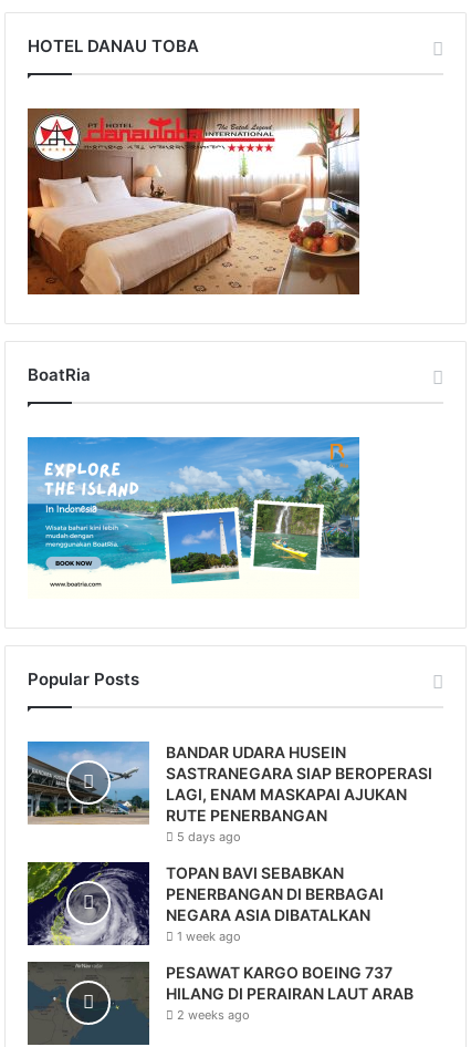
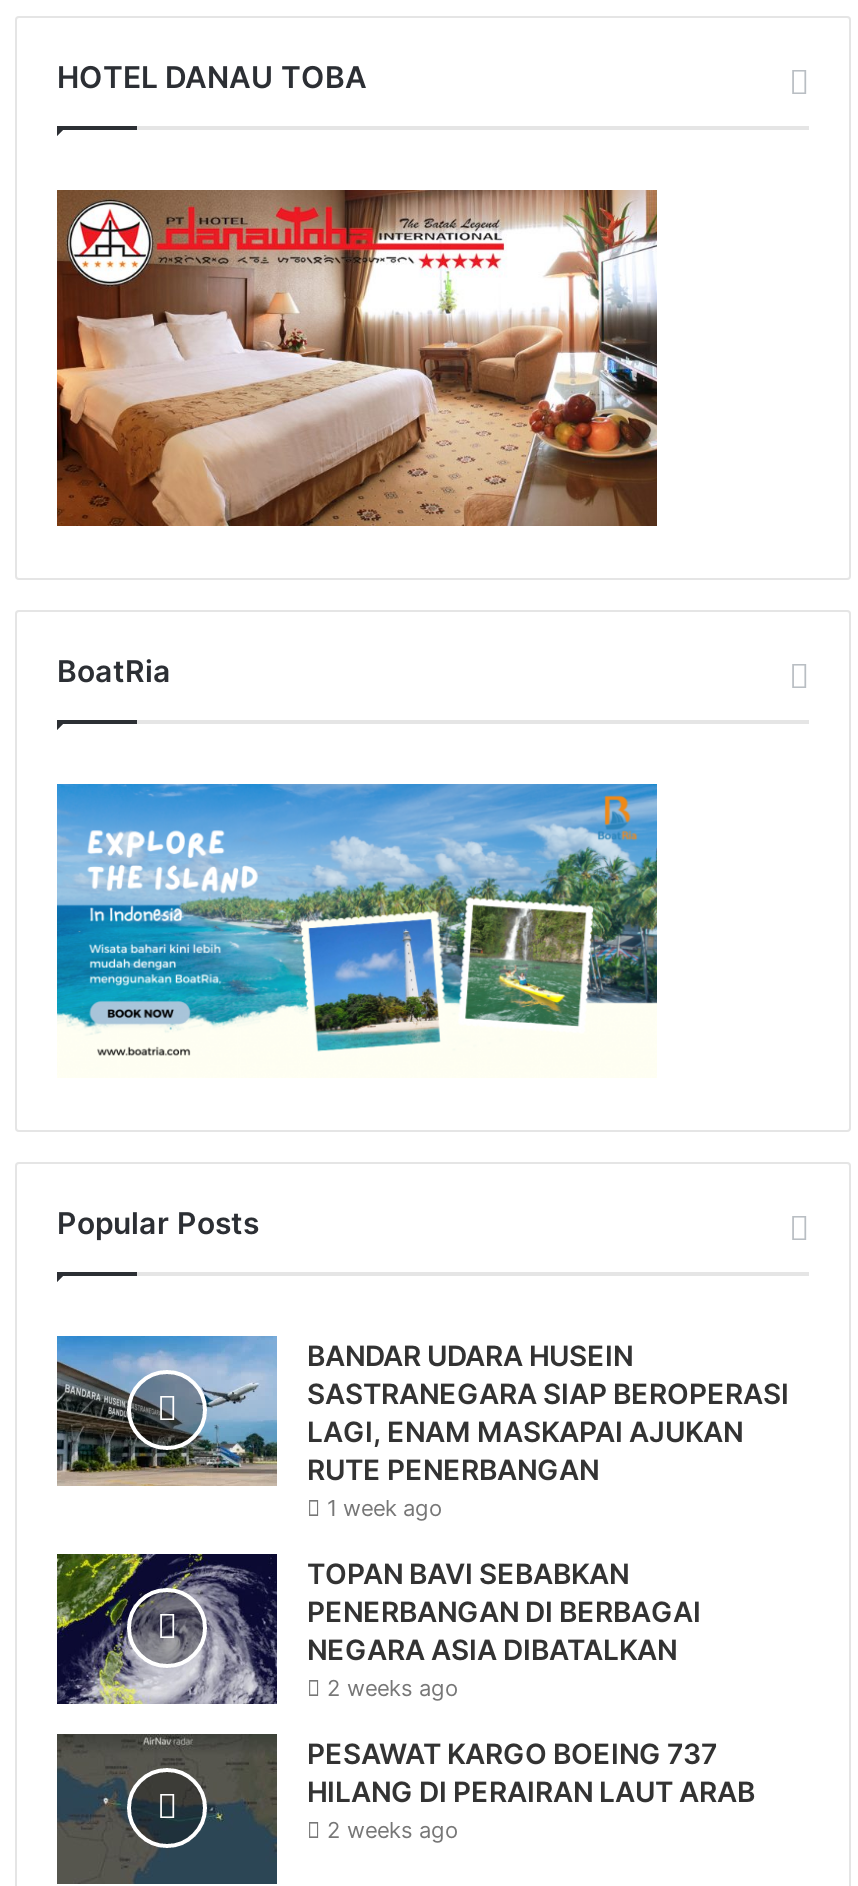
- 5 days ago
+ 1 week ago

- 1 week ago
+ 2 weeks ago
